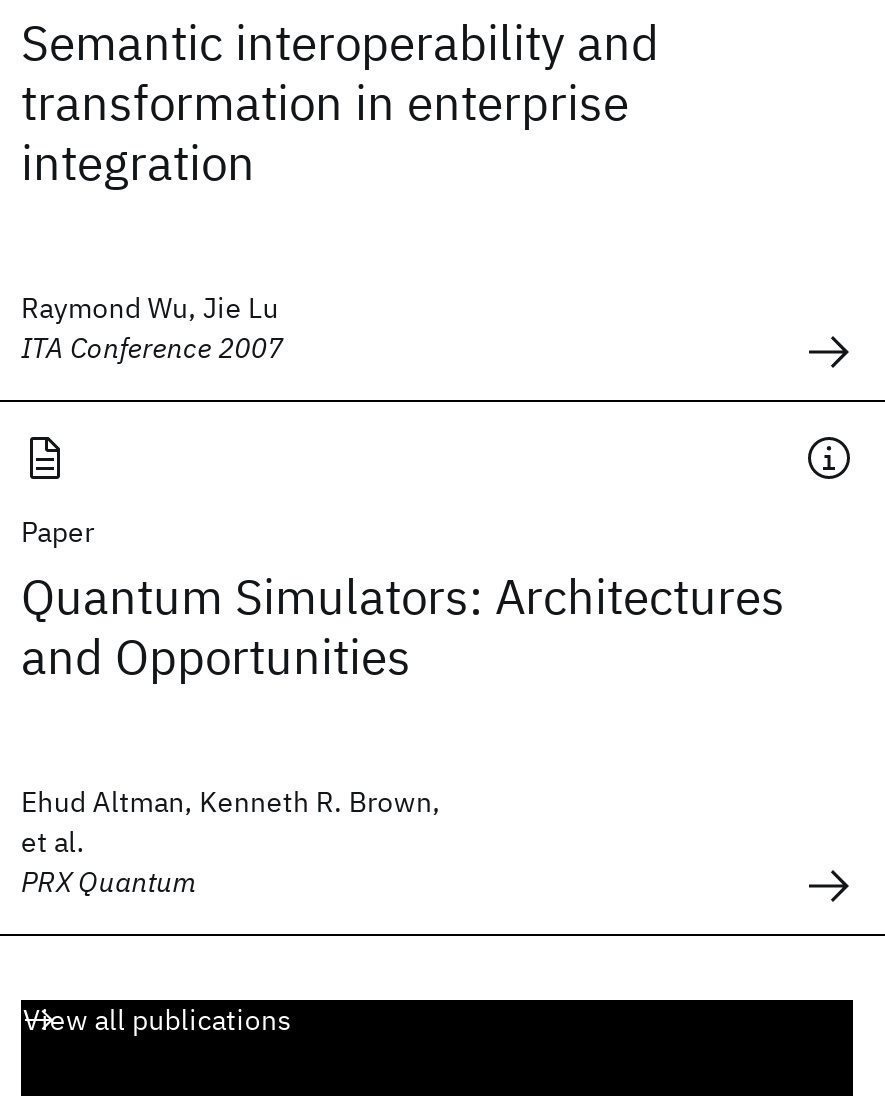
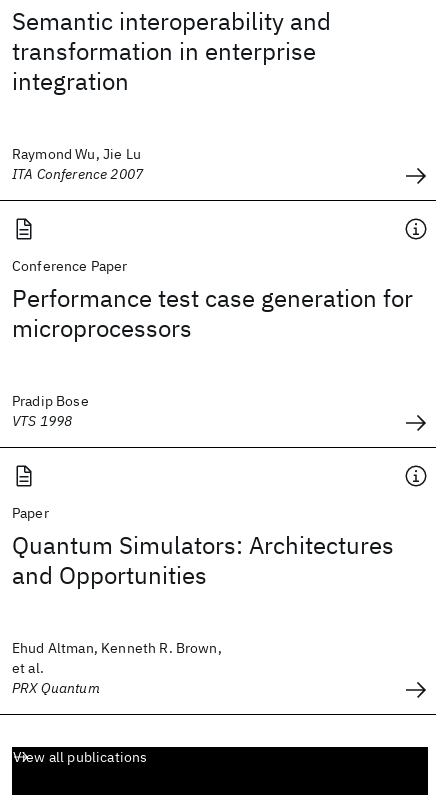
+ Conference Paper
+ Performance test case generation for
+ microprocessors
+ Pradip Bose
+ VTS 1998
